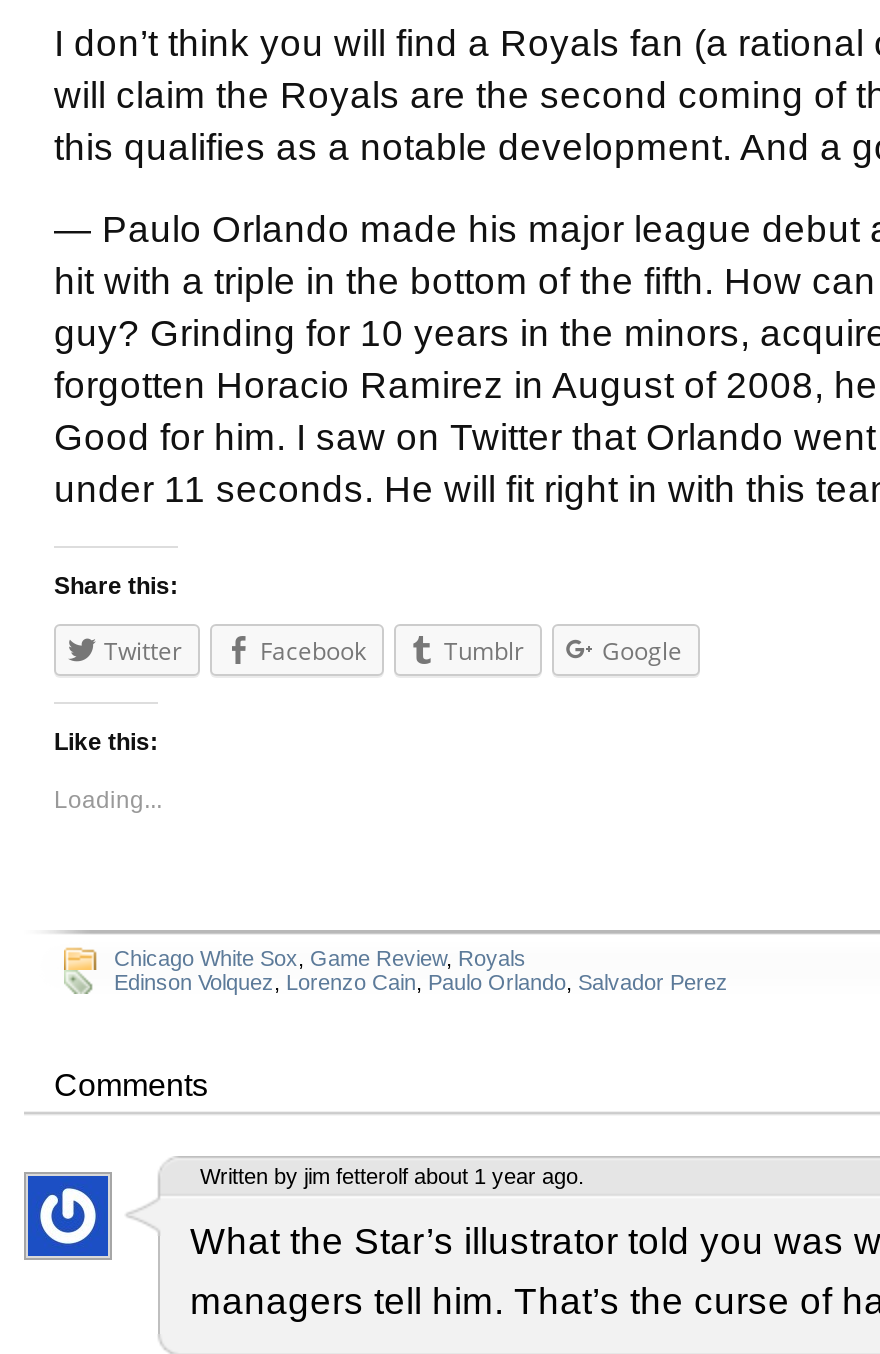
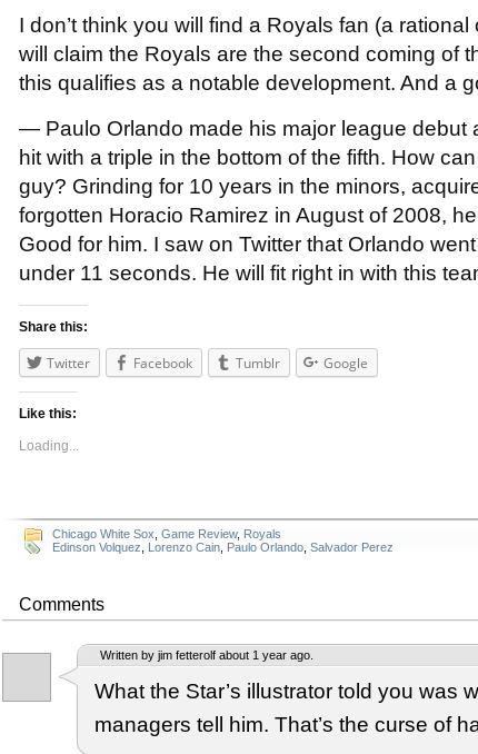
- [image]
